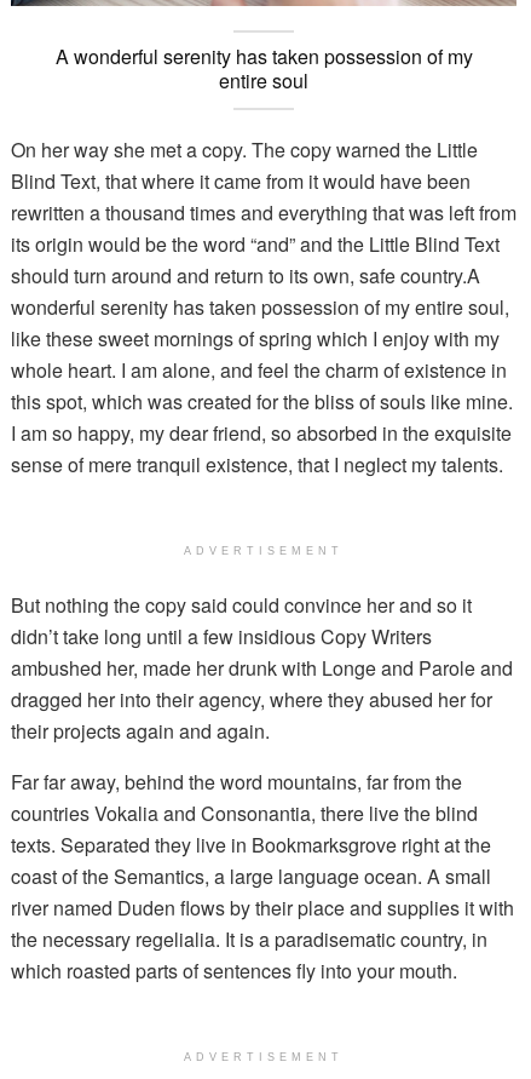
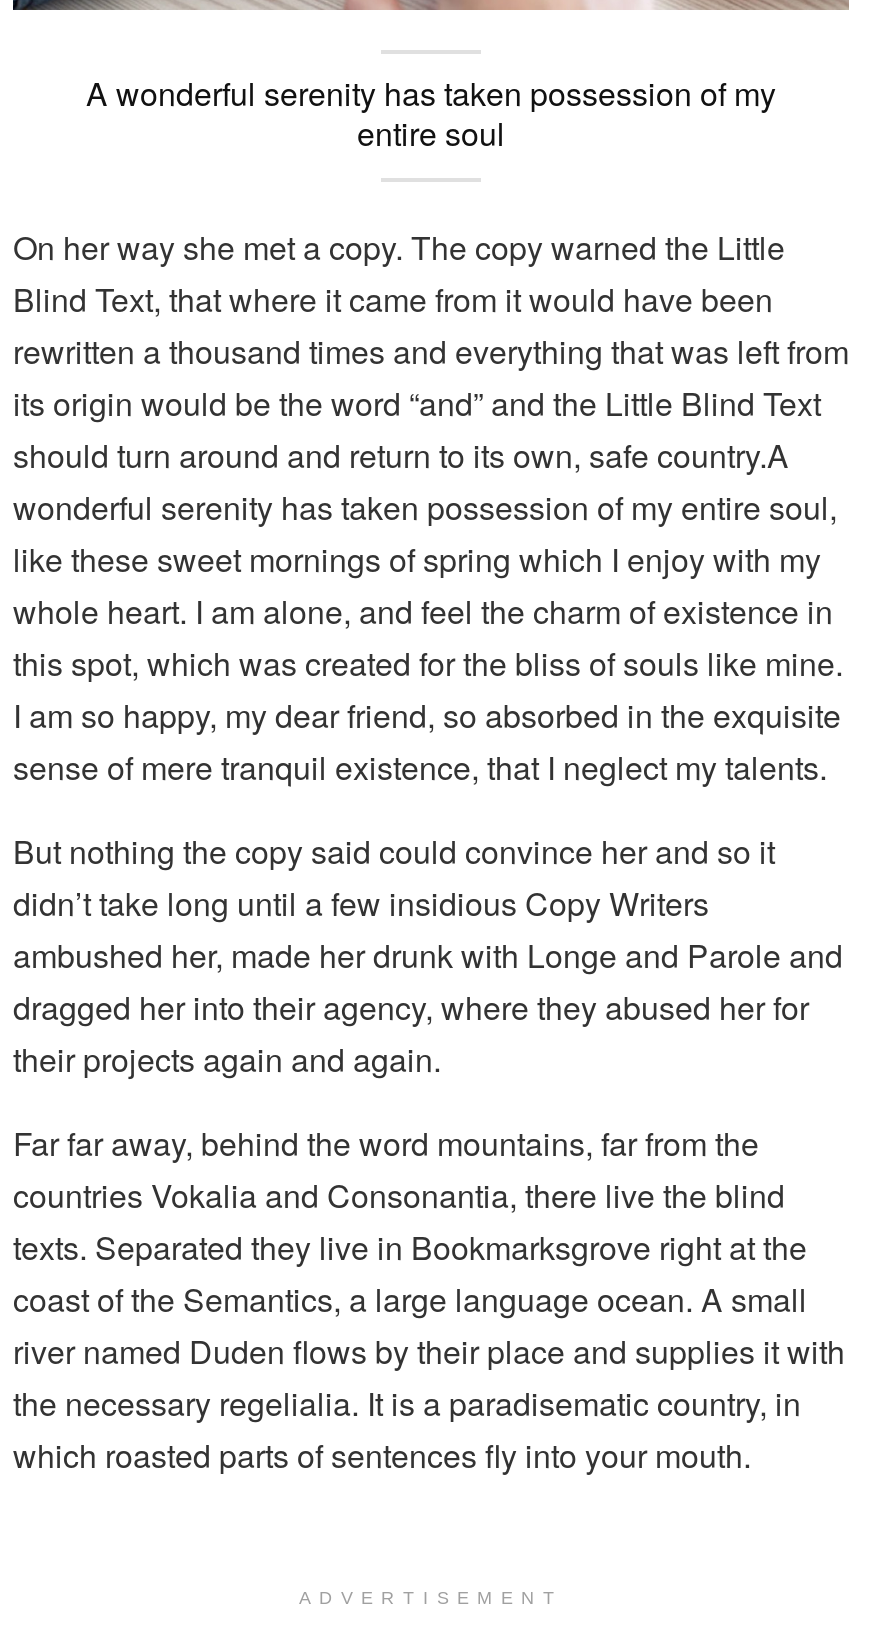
- ADVERTISEMENT
